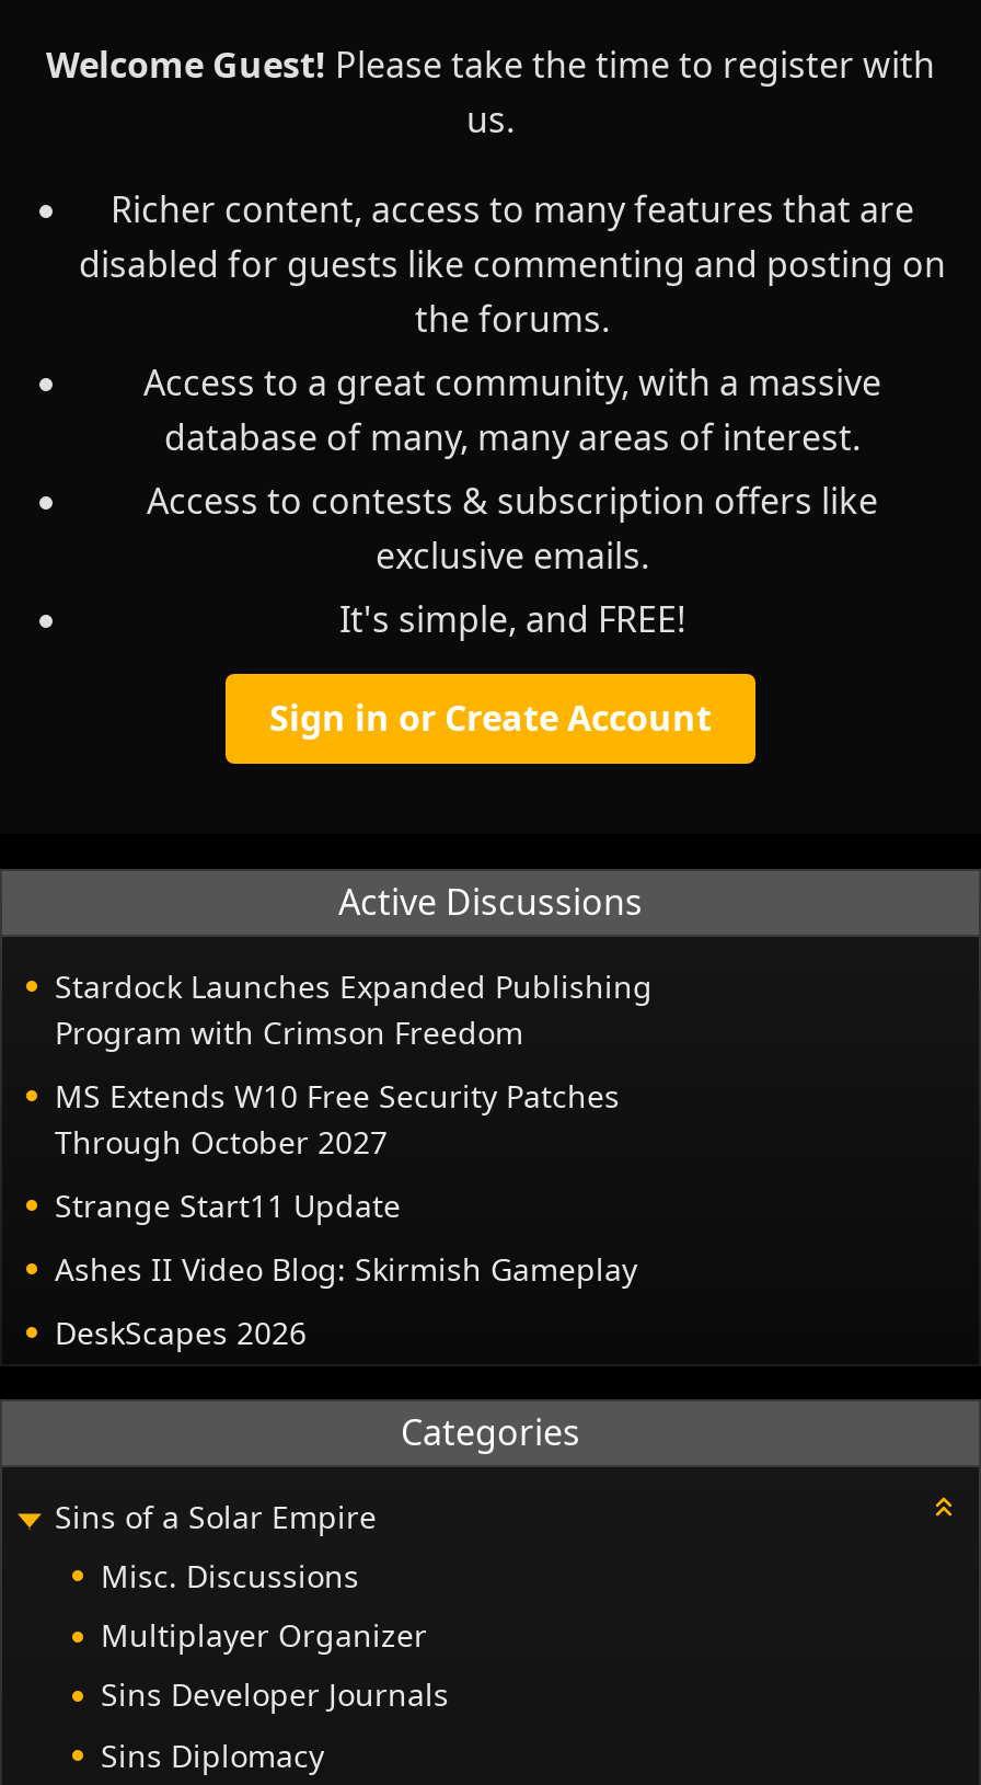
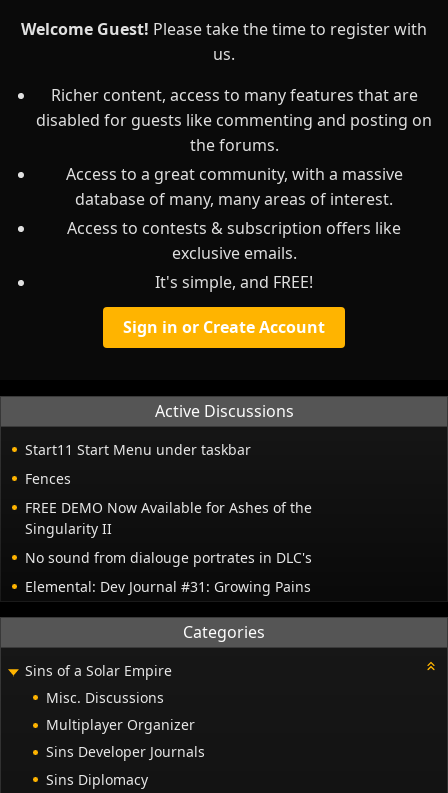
- Stardock Launches Expanded Publishing
- Program with Crimson Freedom
+ Start11 Start Menu under taskbar

- MS Extends W10 Free Security Patches
- Through October 2027
+ Fences

- Strange Start11 Update
+ FREE DEMO Now Available for Ashes of the
+ Singularity II

- Ashes II Video Blog: Skirmish Gameplay
+ No sound from dialouge portrates in DLC's

- DeskScapes 2026
+ Elemental: Dev Journal #31: Growing Pains
